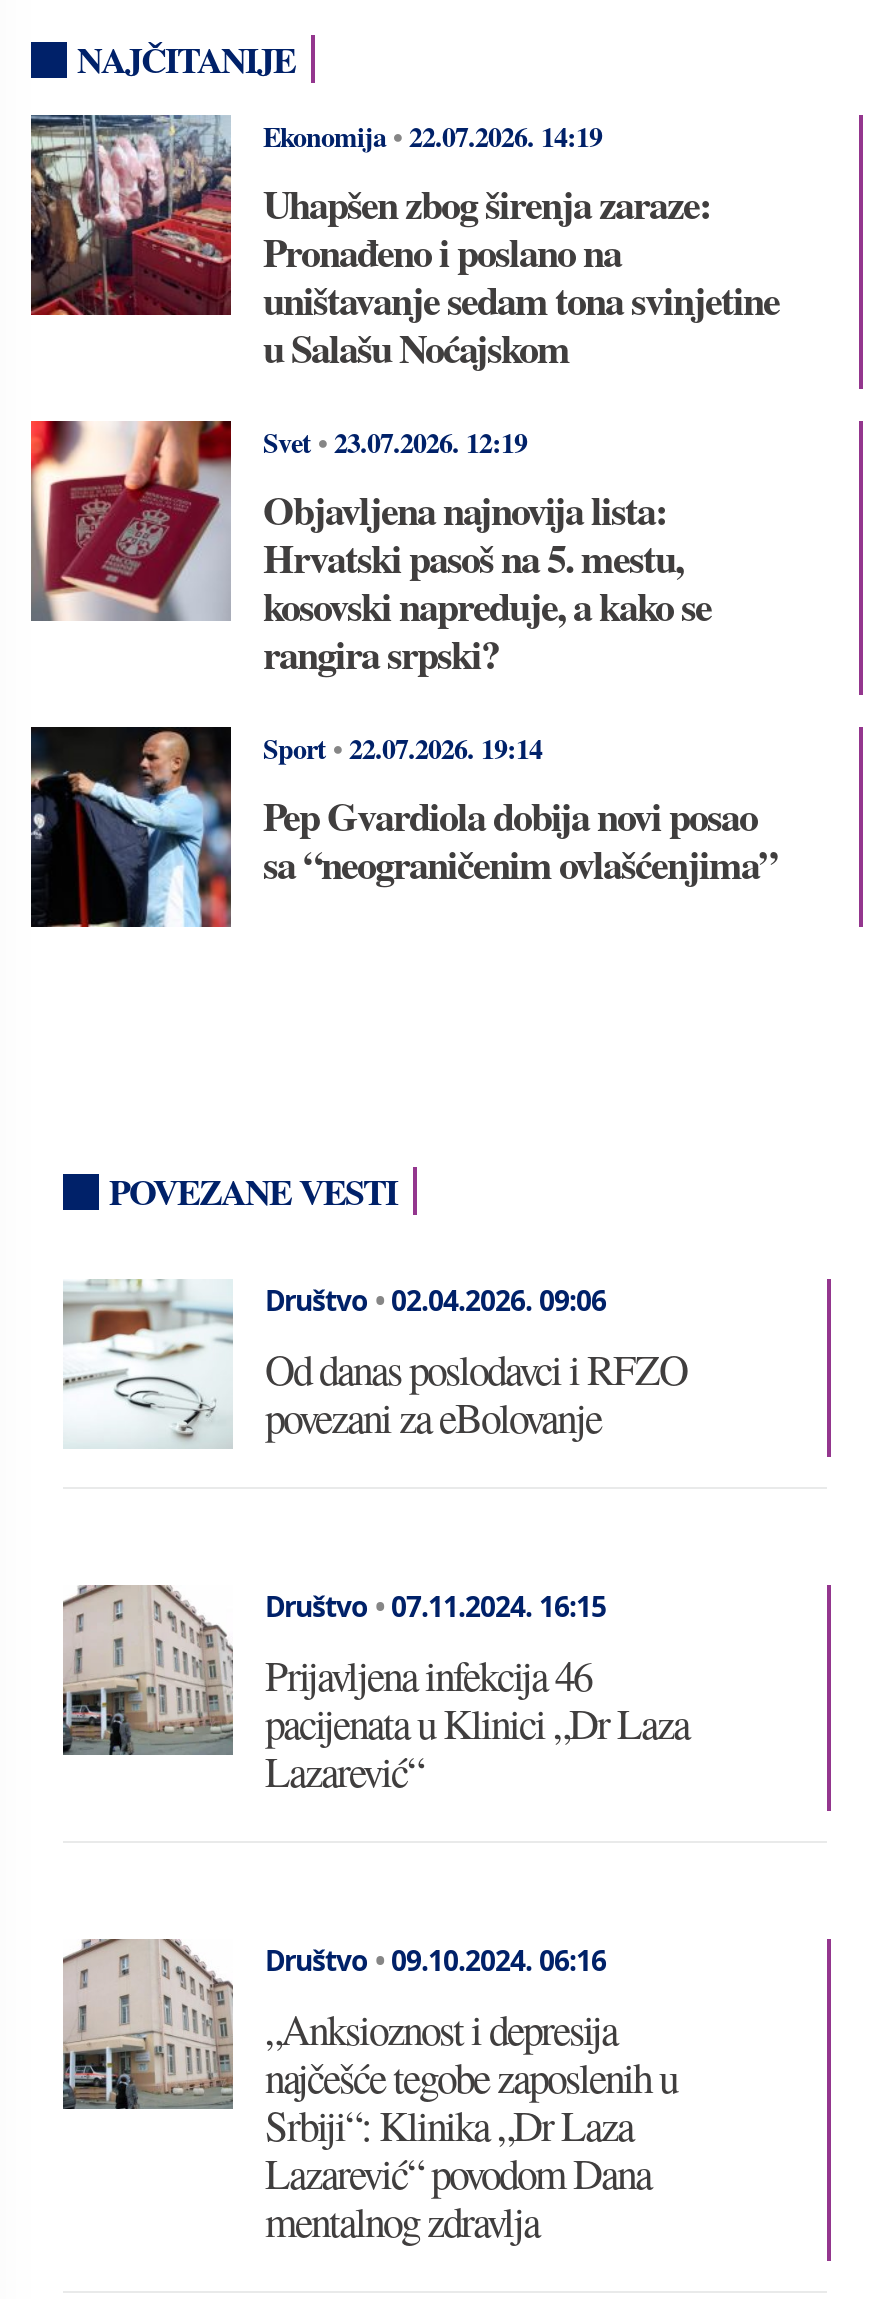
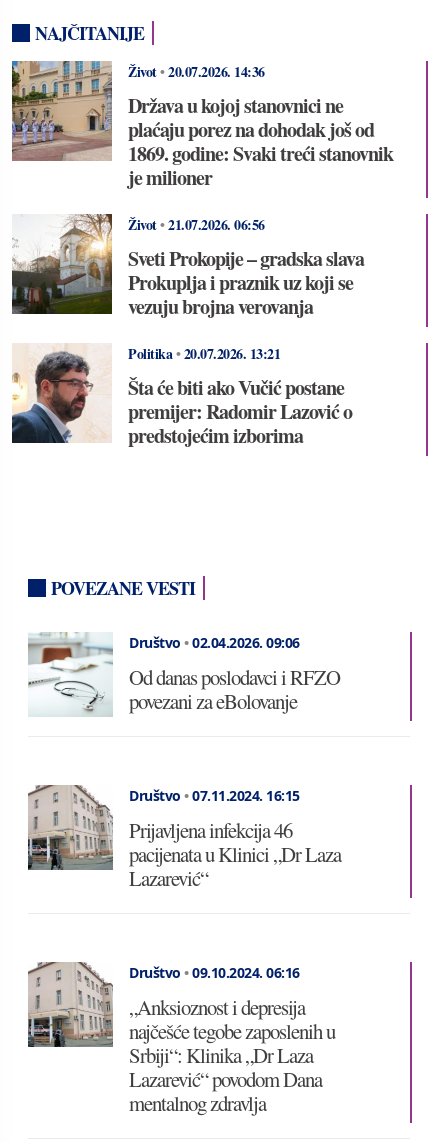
- [image]
- Ekonomija •22.07.2026. 14:19
- Uhapšen zbog širenja zaraze:
- Pronađeno i poslano na
- uništavanje sedam tona svinjetine
- u Salašu Noćajskom
+ [image]
+ Život •20.07.2026. 14:36
+ Država u kojoj stanovnici ne
+ plaćaju porez na dohodak još od
+ 1869. godine: Svaki treći stanovnik
+ je milioner

- [image]
- Svet •23.07.2026. 12:19
- Objavljena najnovija lista:
- Hrvatski pasoš na 5. mestu,
- kosovski napreduje, a kako se
- rangira srpski?
+ [image]
+ Život • 21.07.2026. 06:56
+ Sveti Prokopije – gradska slava
+ Prokuplja i praznik uz koji se
+ vezuju brojna verovanja

- [image]
- Sport •22.07.2026. 19:14
- Pep Gvardiola dobija novi posao
- sa “neograničenim ovlašćenjima”
+ [image]
+ Politika • 20.07.2026. 13:21
+ Šta će biti ako Vučić postane
+ premijer: Radomir Lazović o
+ predstojećim izborima
